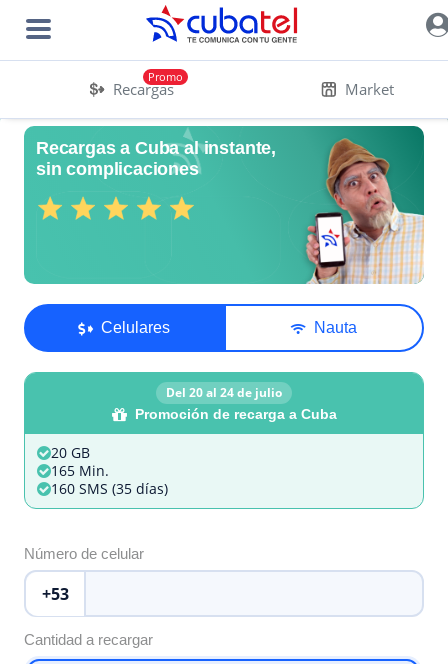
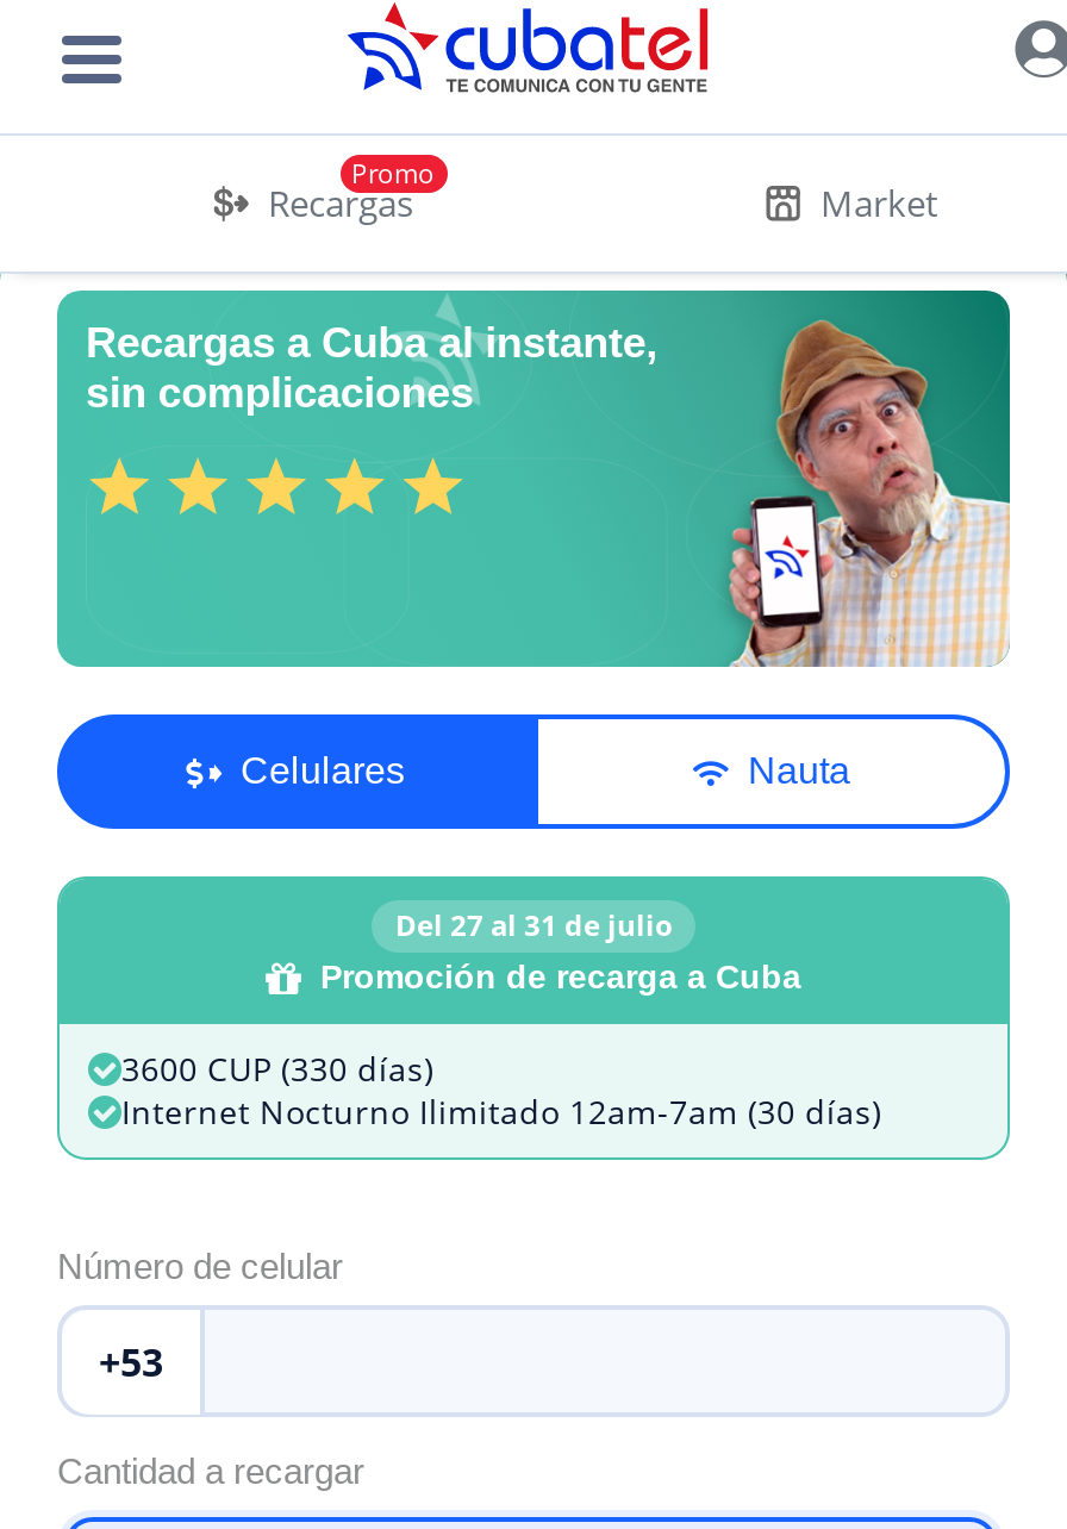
- Del 20 al 24 de julio
+ Del 27 al 31 de julio

- 20 GB
- 165 Min.
- 160 SMS (35 días)
+ 3600 CUP (330 días)
+ Internet Nocturno Ilimitado 12am-7am (30 días)
